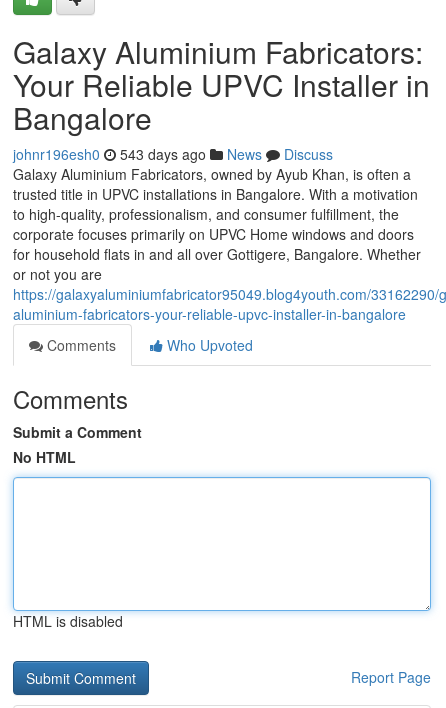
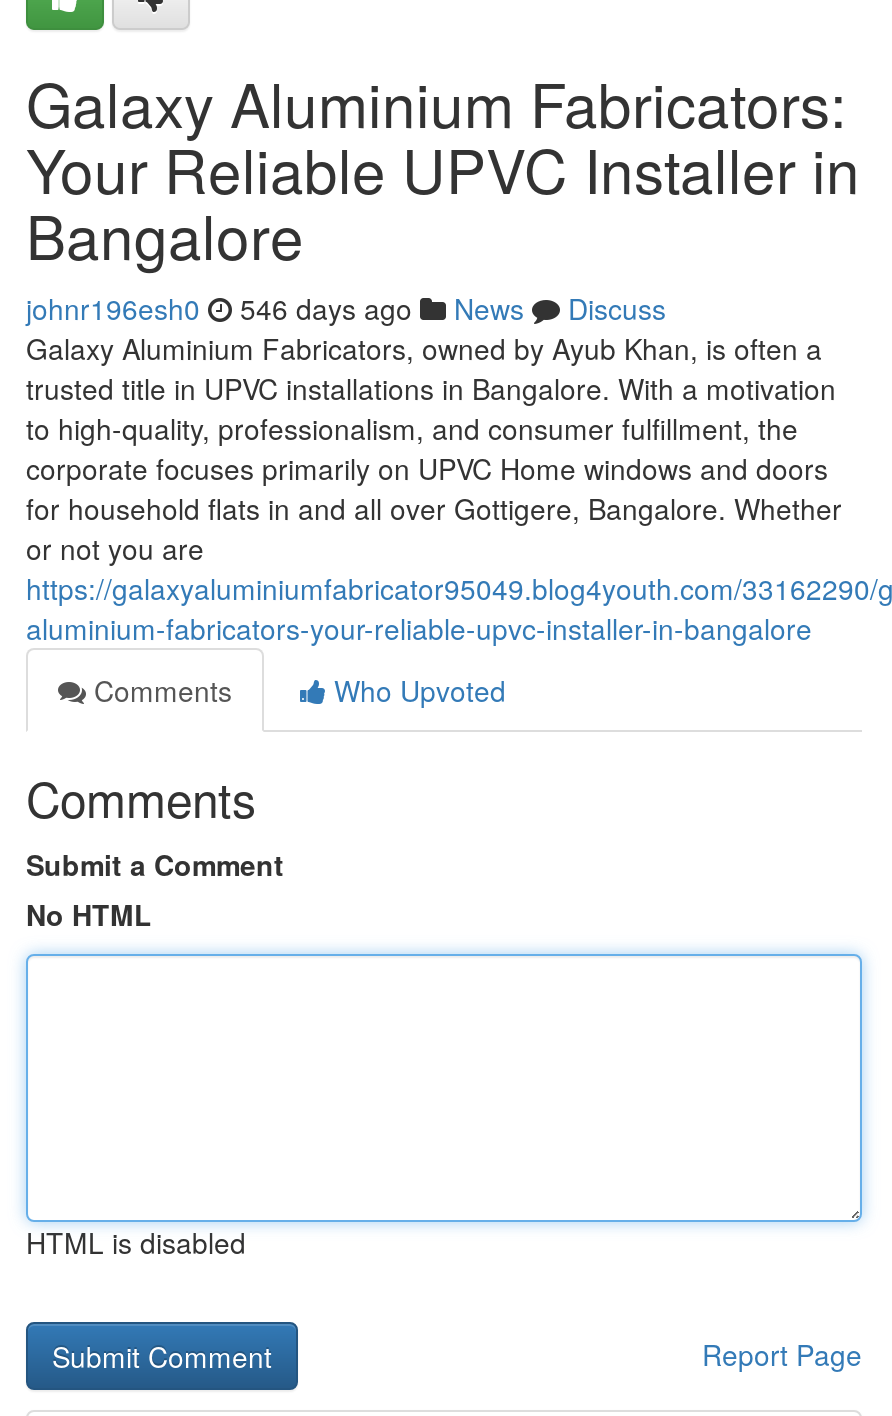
- johnr196esh0 543 days ago News Discuss
+ johnr196esh0 546 days ago News Discuss
